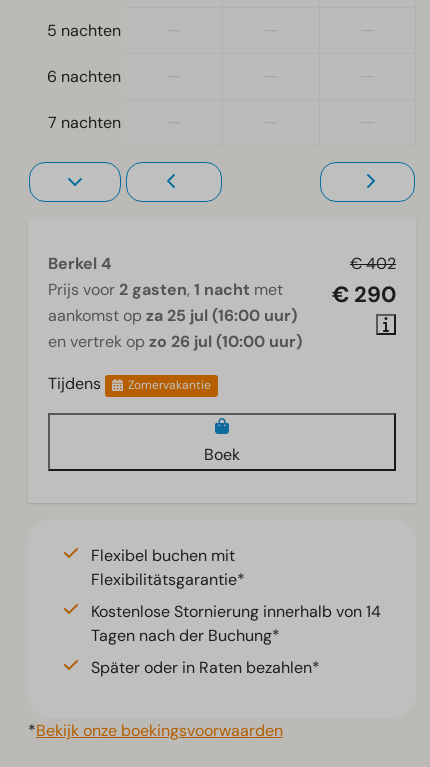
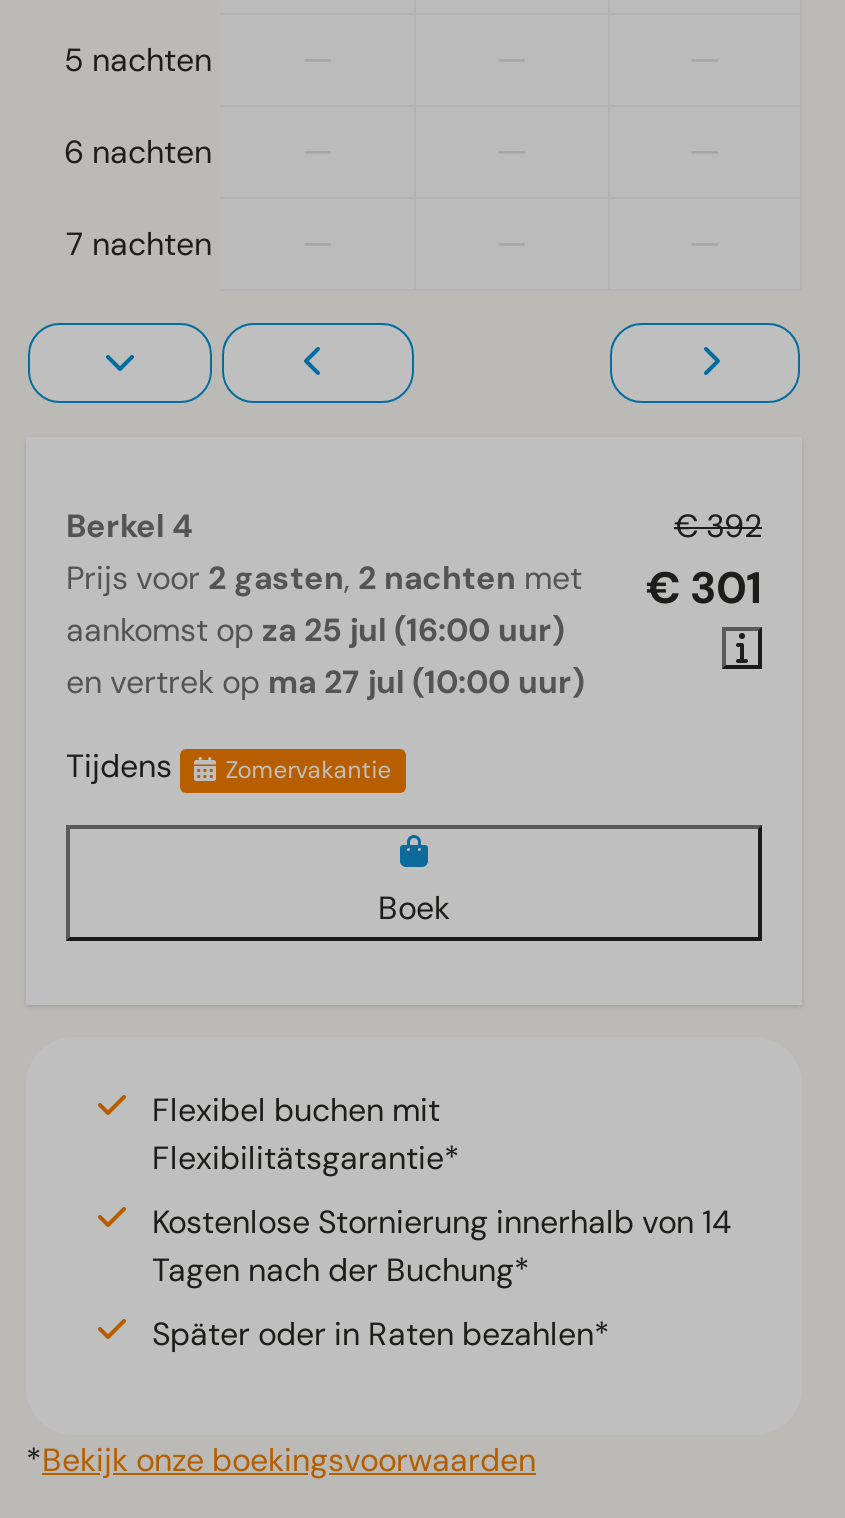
- € 402
+ € 392

- Prijs voor 2 gasten, 1 nacht met
+ Prijs voor 2 gasten, 2 nachten met

- € 290
+ € 301

- en vertrek op zo 26 jul (10:00 uur)
+ en vertrek op ma 27 jul (10:00 uur)
